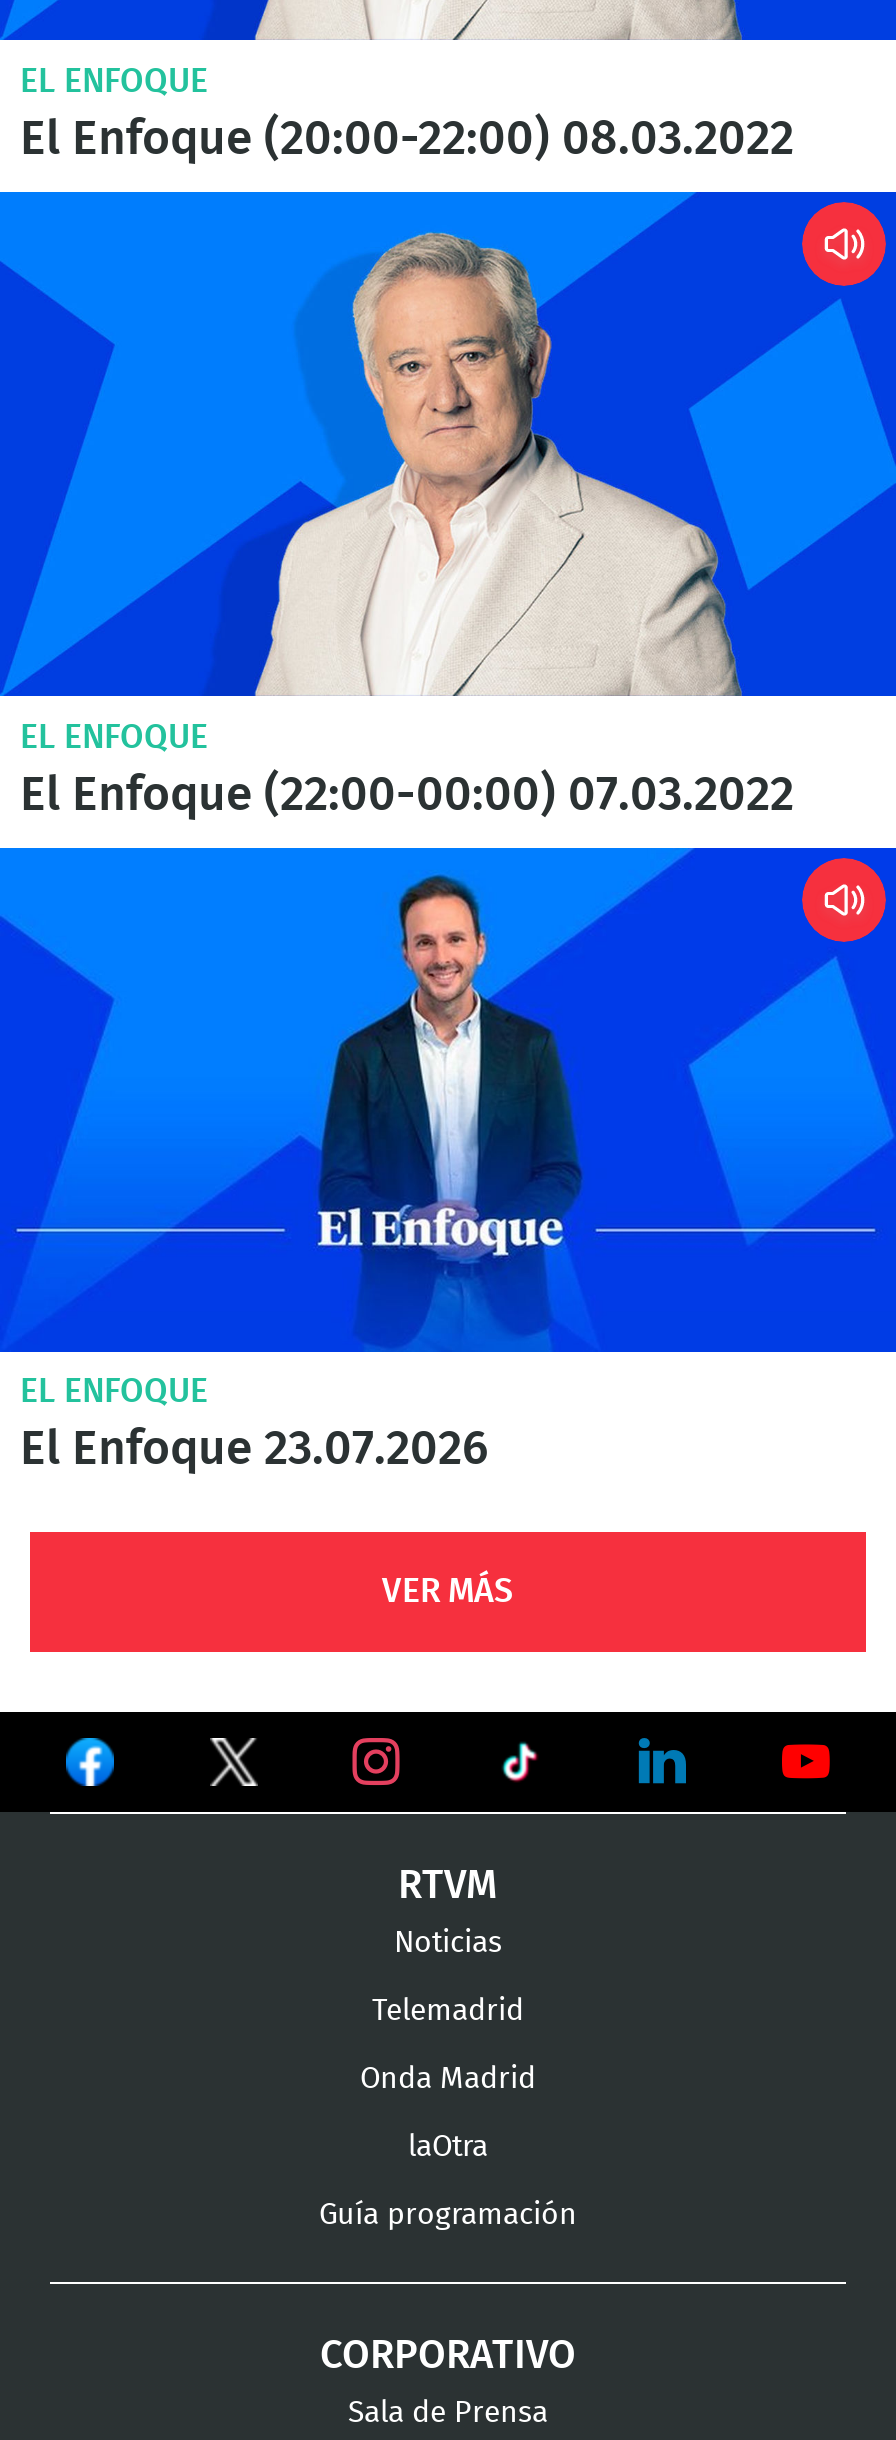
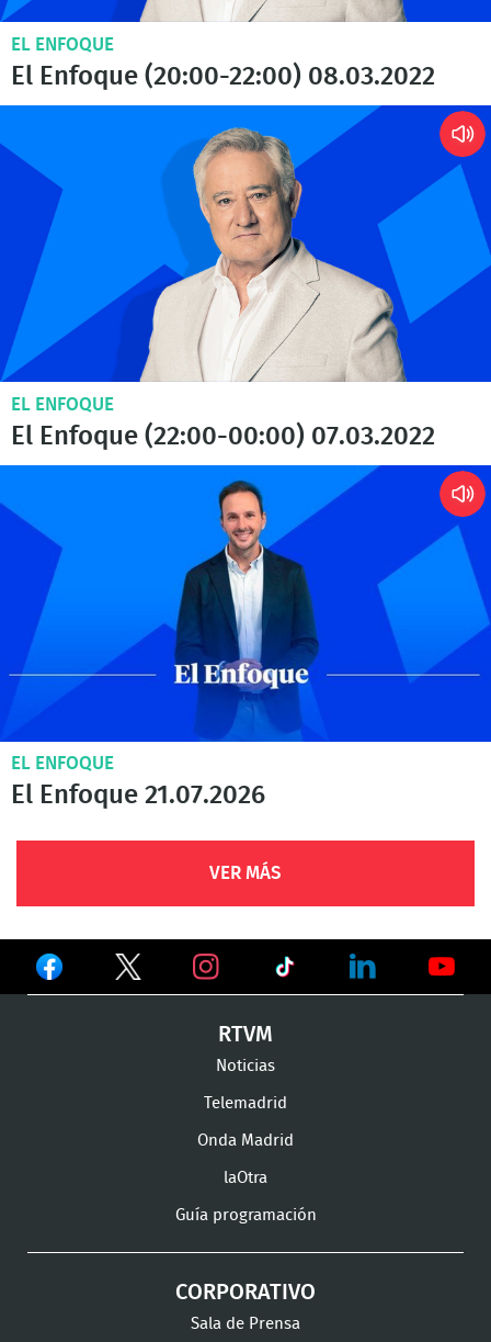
- El Enfoque 23.07.2026
+ El Enfoque 21.07.2026
